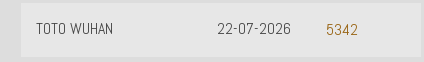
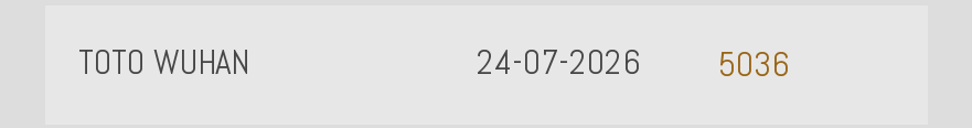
- 22-07-2026
+ 24-07-2026

- 5342
+ 5036
